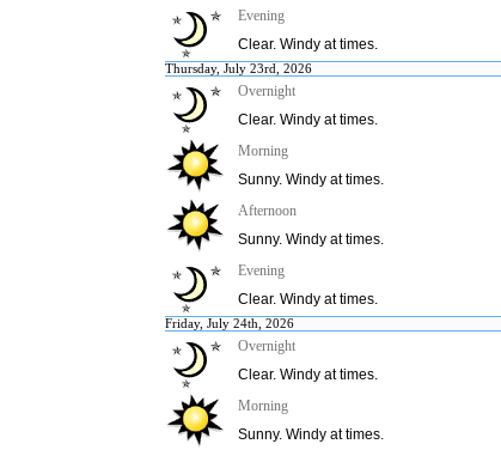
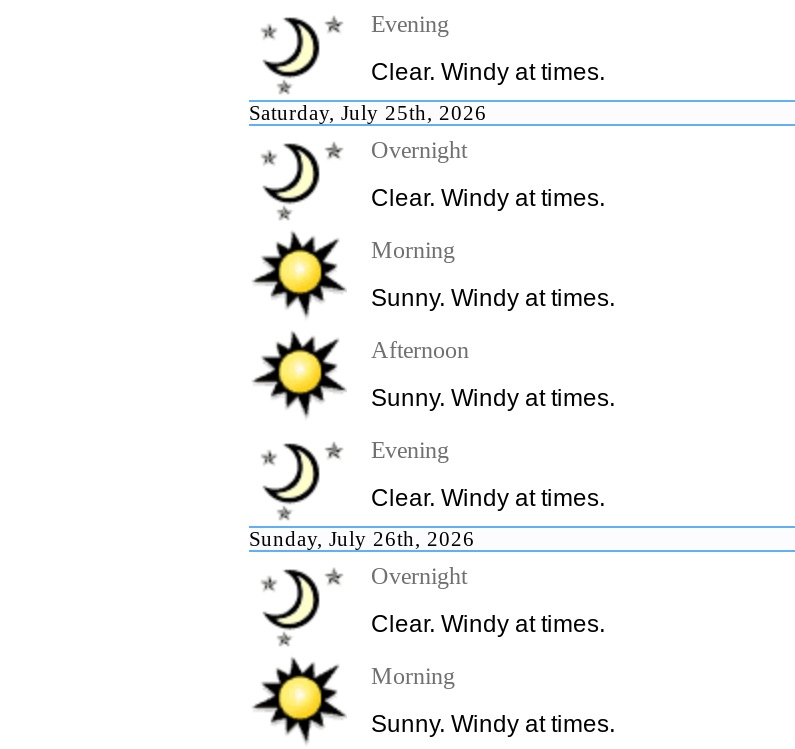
- Thursday, July 23rd, 2026
+ Saturday, July 25th, 2026

- Friday, July 24th, 2026
+ Sunday, July 26th, 2026
